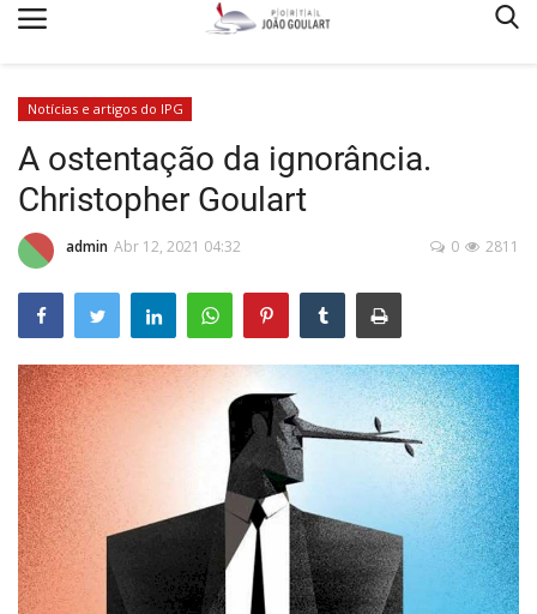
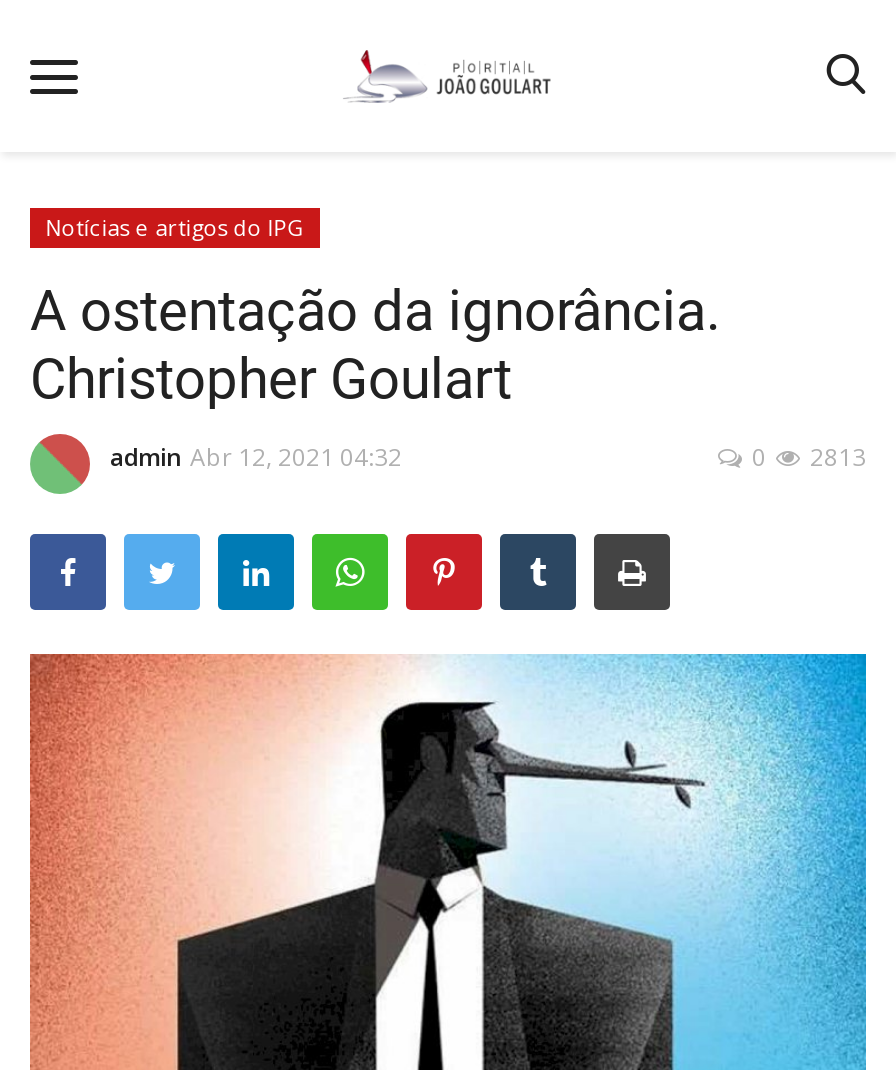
- 0 2811
+ 0 2813
